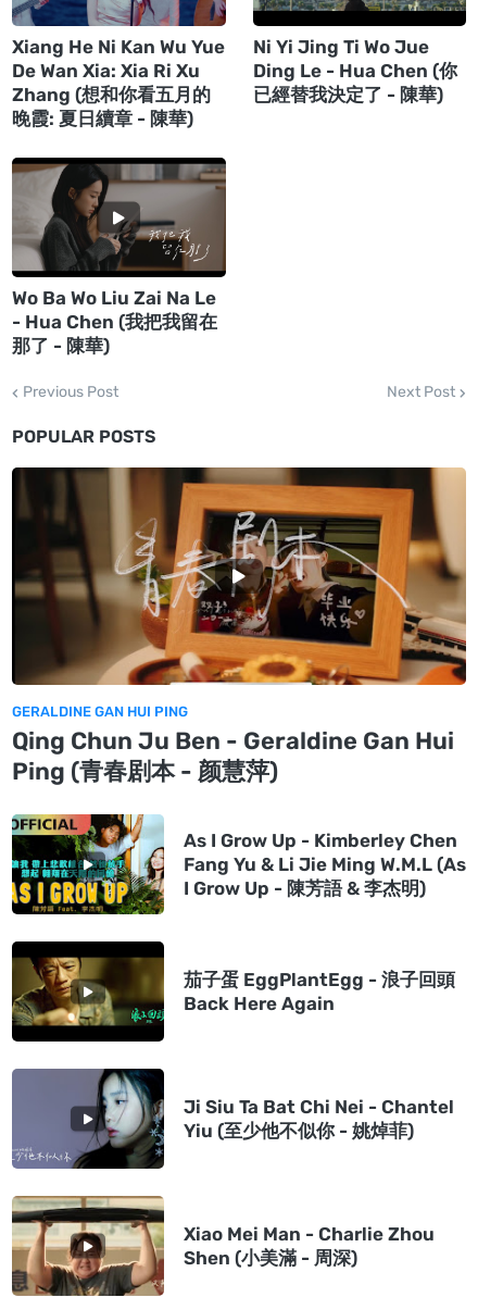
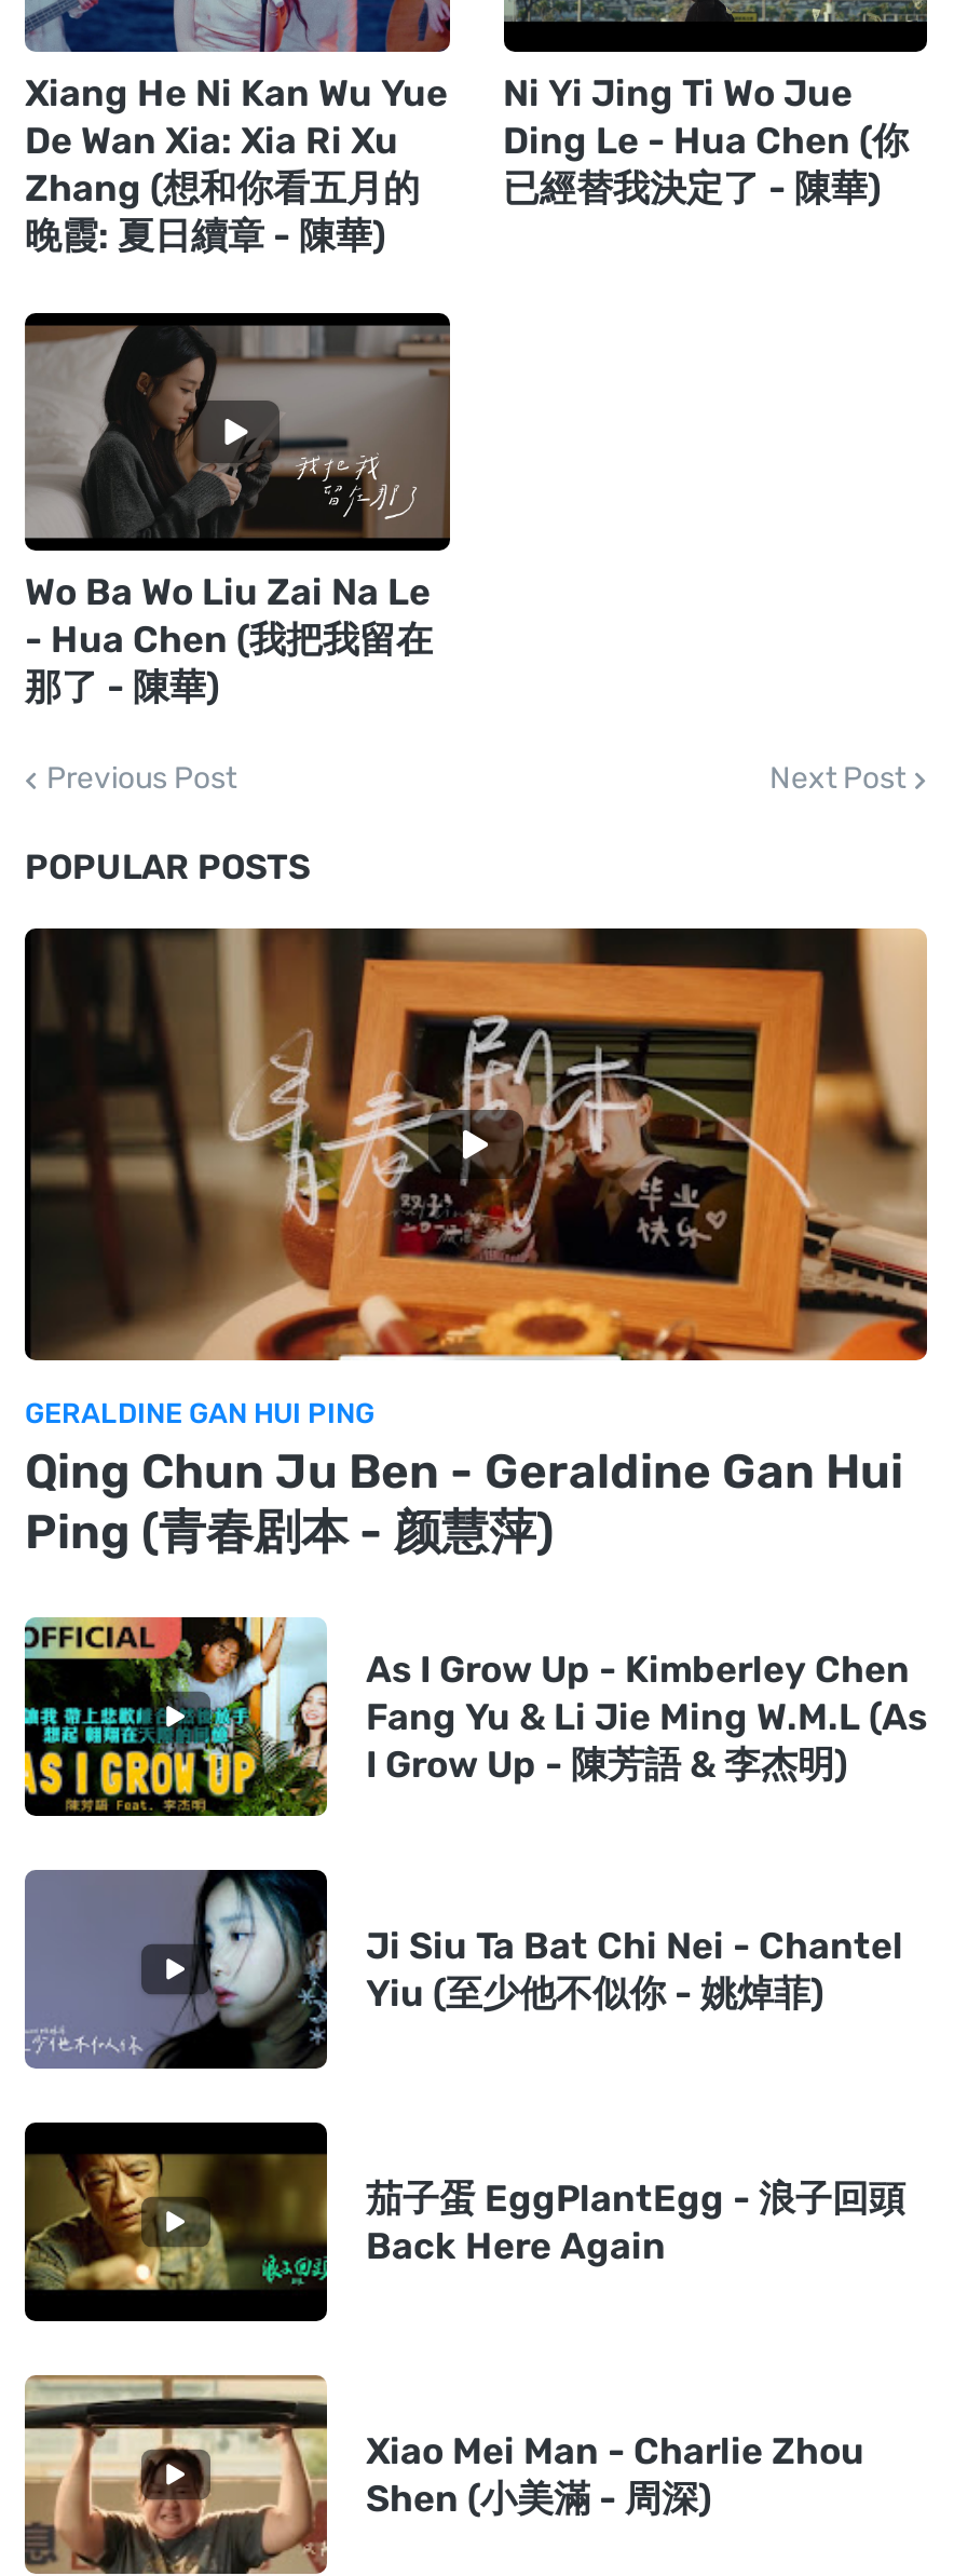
moved down: [image] | 茄子蛋 EggPlantEgg - 浪子回頭 | Back Here Again

moved up: [image] | Ji Siu Ta Bat Chi Nei - Chantel | Yiu (至少他不似你 - 姚焯菲)
